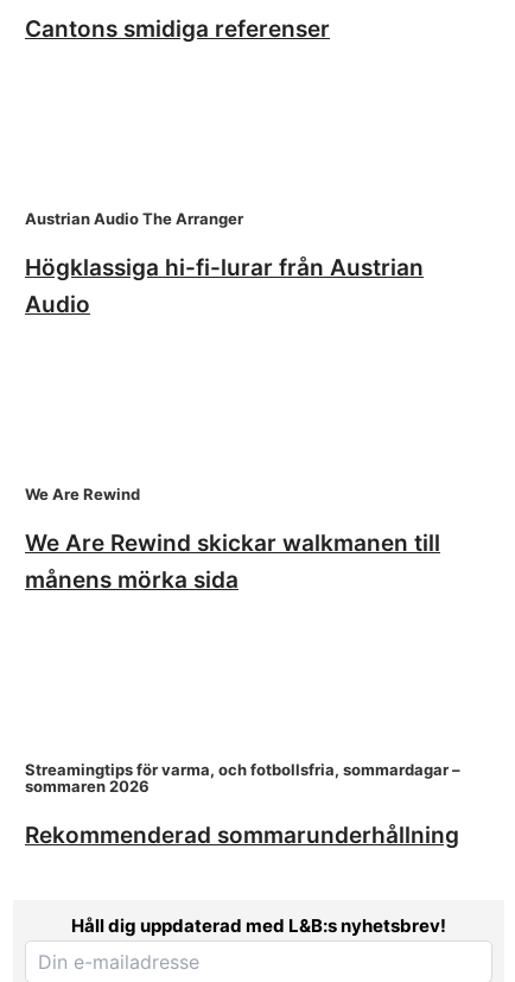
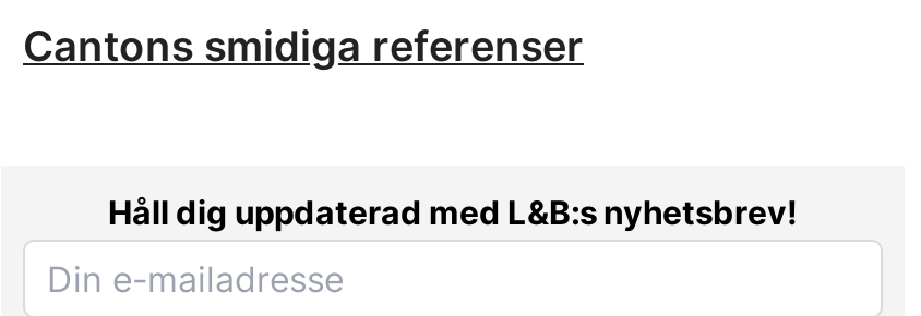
- Austrian Audio The Arranger
- Högklassiga hi-fi-lurar från Austrian
- Audio

- We Are Rewind
- We Are Rewind skickar walkmanen till
- månens mörka sida

- Streamingtips för varma, och fotbollsfria, sommardagar –
- sommaren 2026
- Rekommenderad sommarunderhållning
